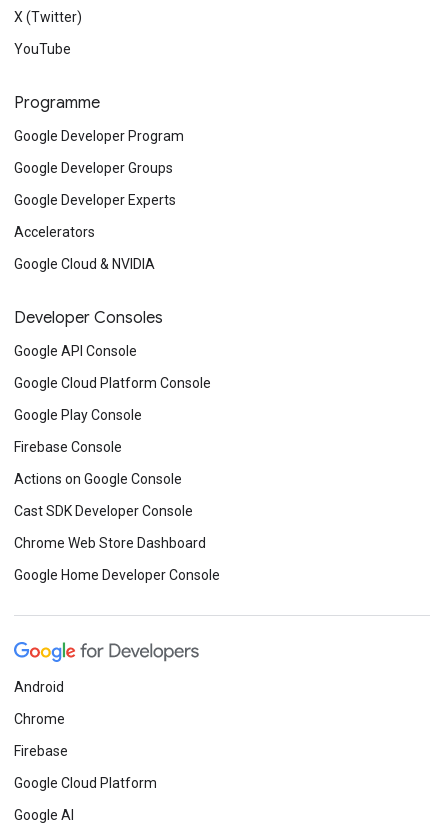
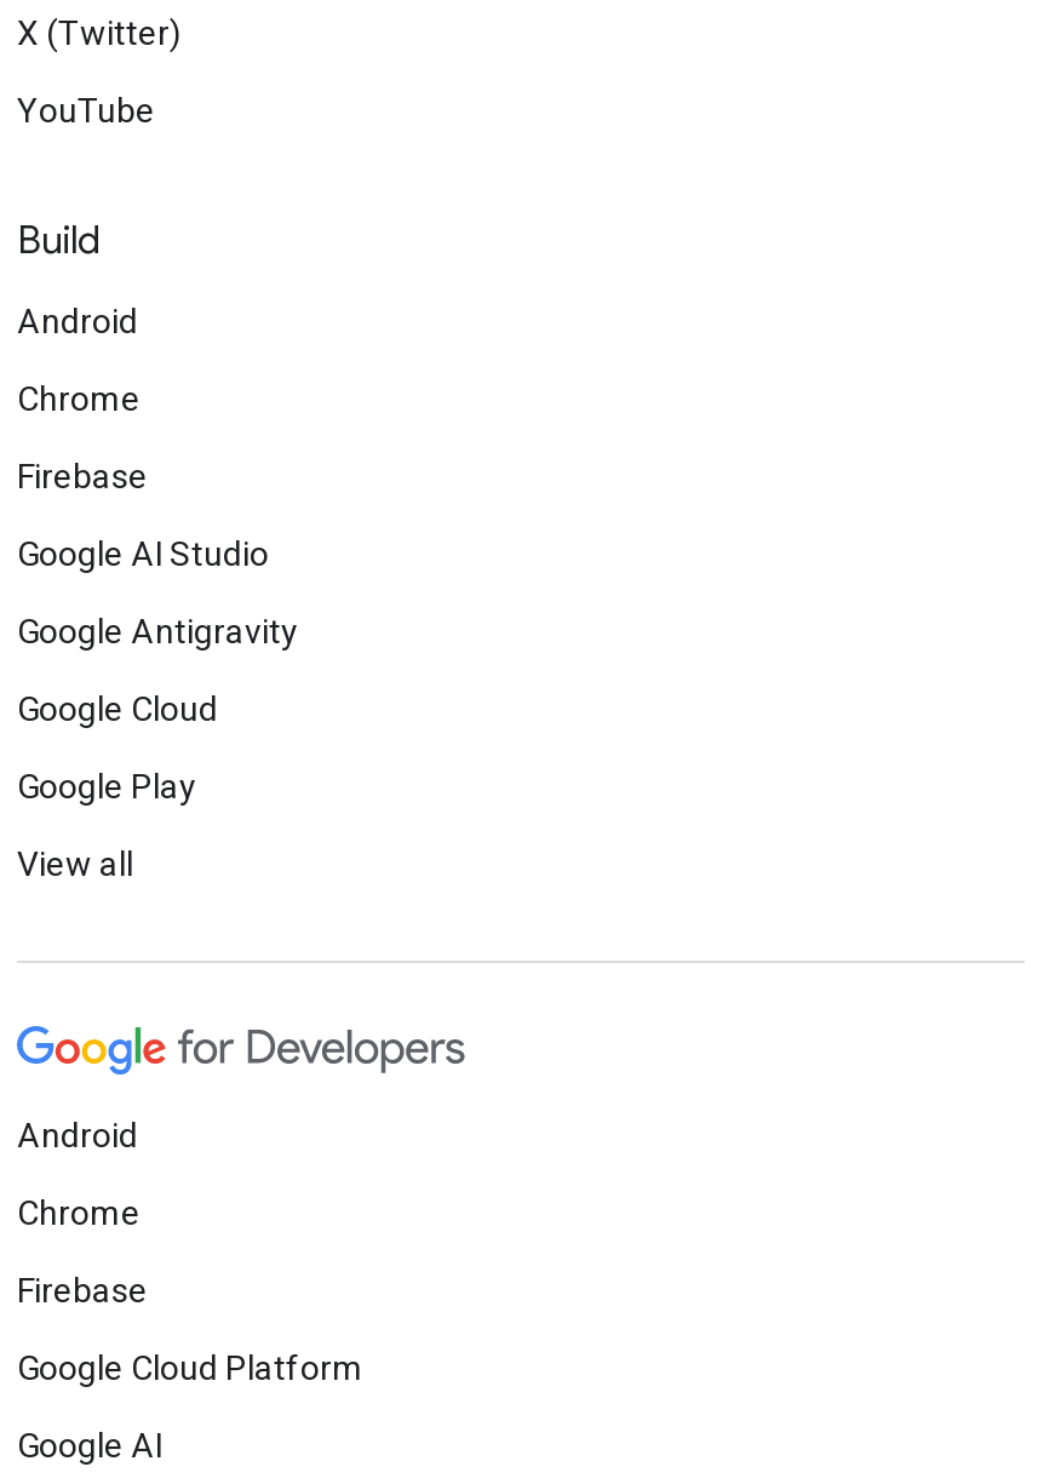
- Programme
- Google Developer Program
- Google Developer Groups
- Google Developer Experts
- Accelerators
- Google Cloud & NVIDIA
- Developer Consoles
- Google API Console
- Google Cloud Platform Console
- Google Play Console
- Firebase Console
- Actions on Google Console
- Cast SDK Developer Console
- Chrome Web Store Dashboard
- Google Home Developer Console
+ Build
+ Android
+ Chrome
+ Firebase
+ Google AI Studio
+ Google Antigravity
+ Google Cloud
+ Google Play
+ View all
